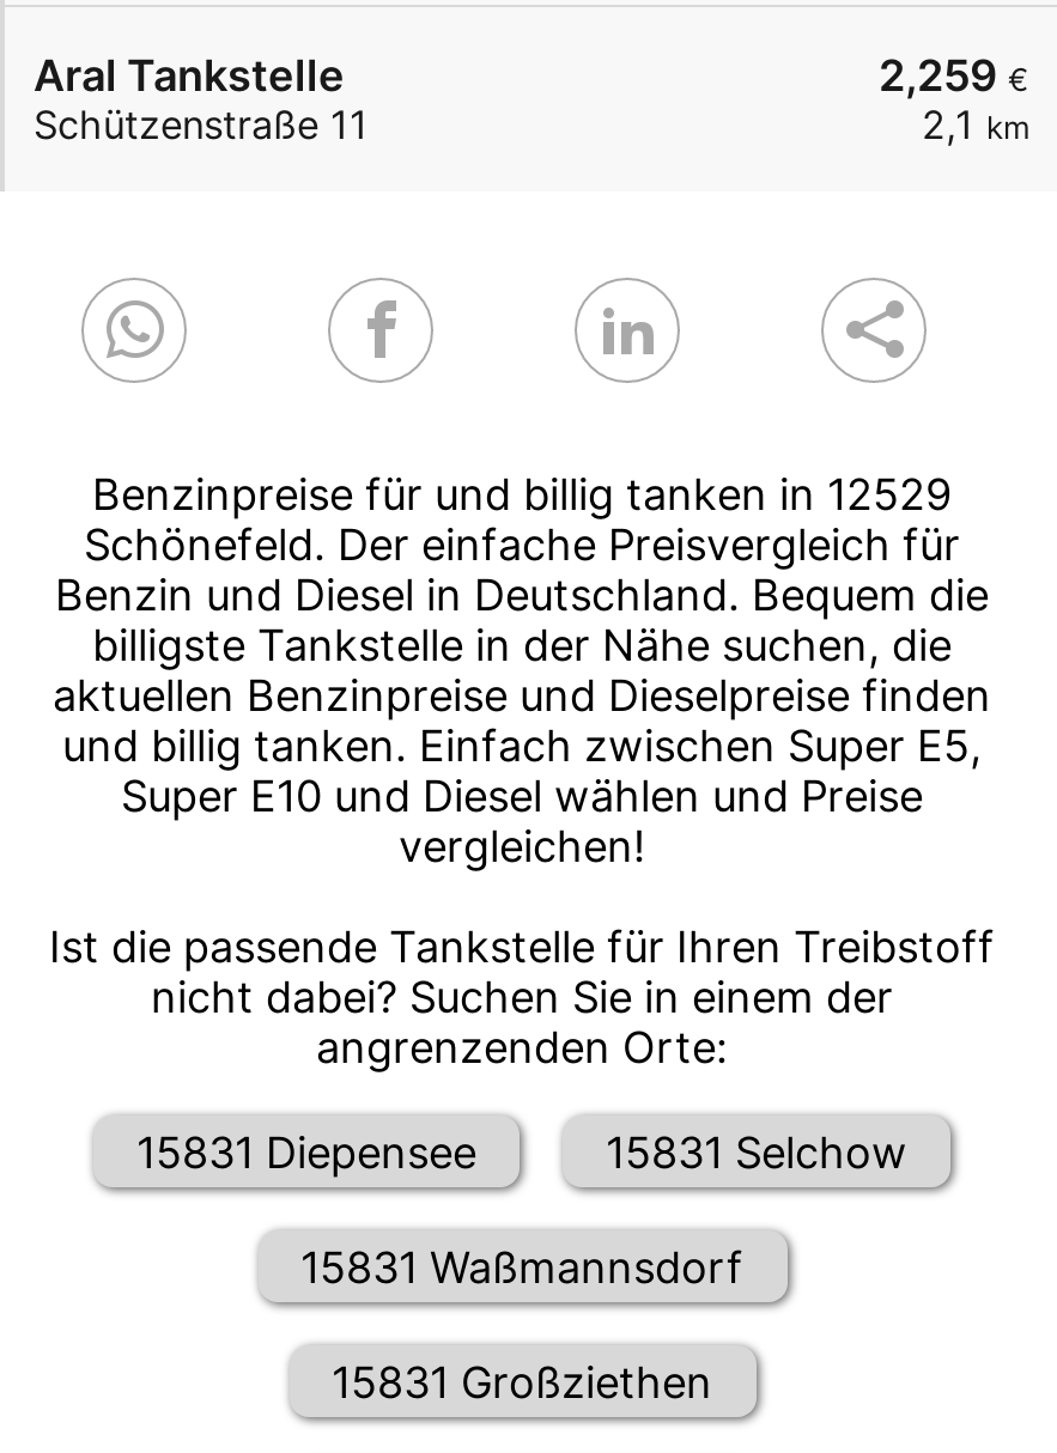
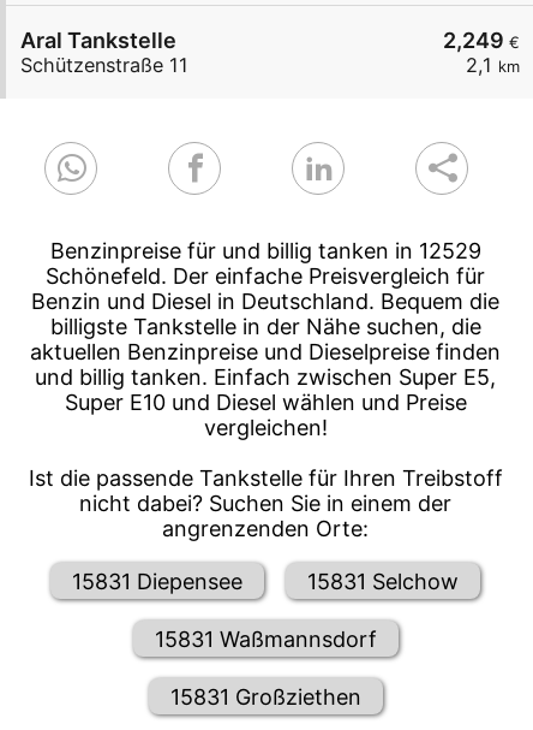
- 2,259 €
+ 2,249 €
